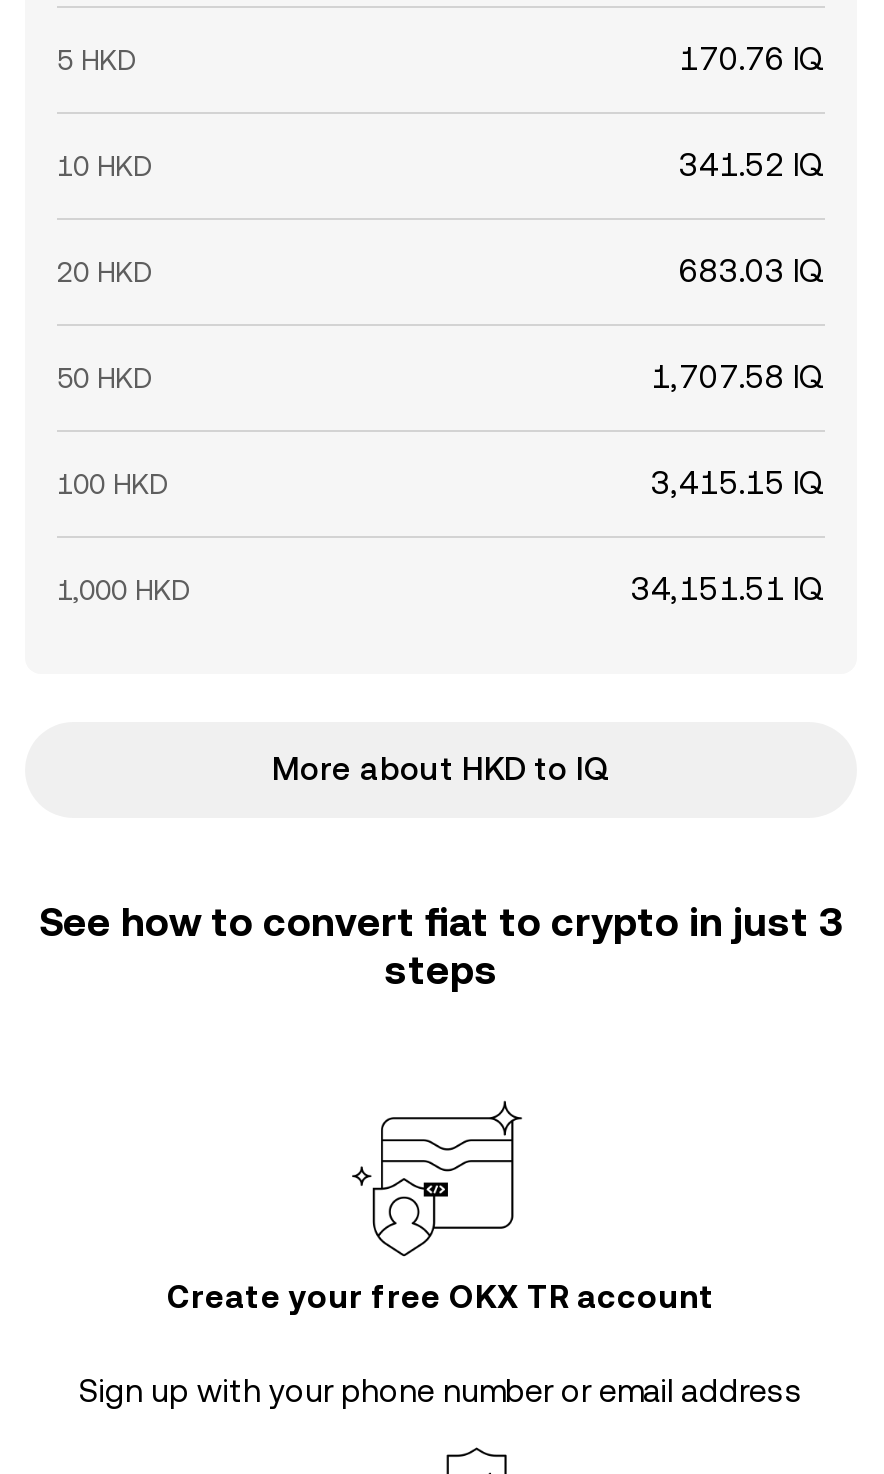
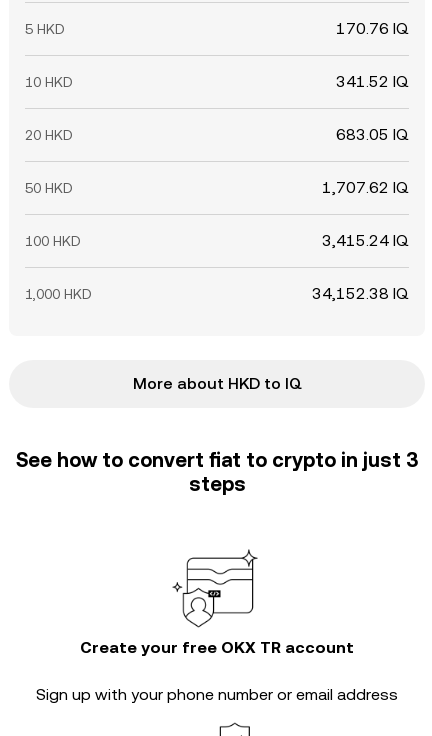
- 683.03 IQ
+ 683.05 IQ

- 1,707.58 IQ
+ 1,707.62 IQ

- 3,415.15 IQ
+ 3,415.24 IQ

- 34,151.51 IQ
+ 34,152.38 IQ
